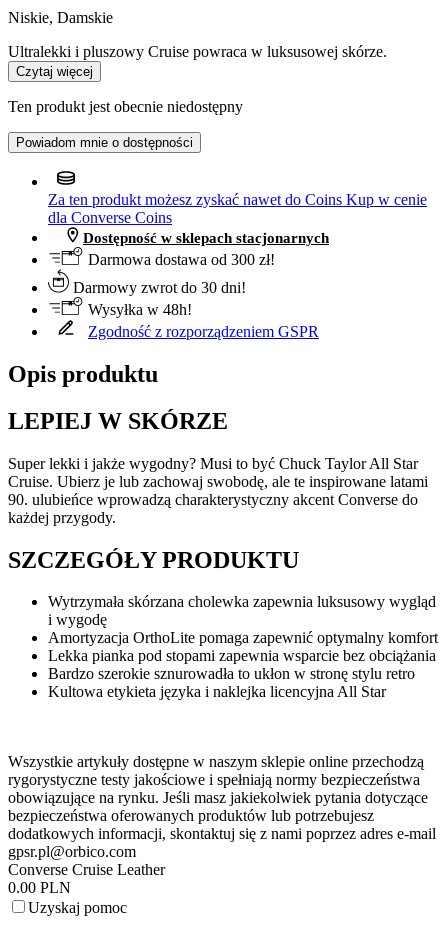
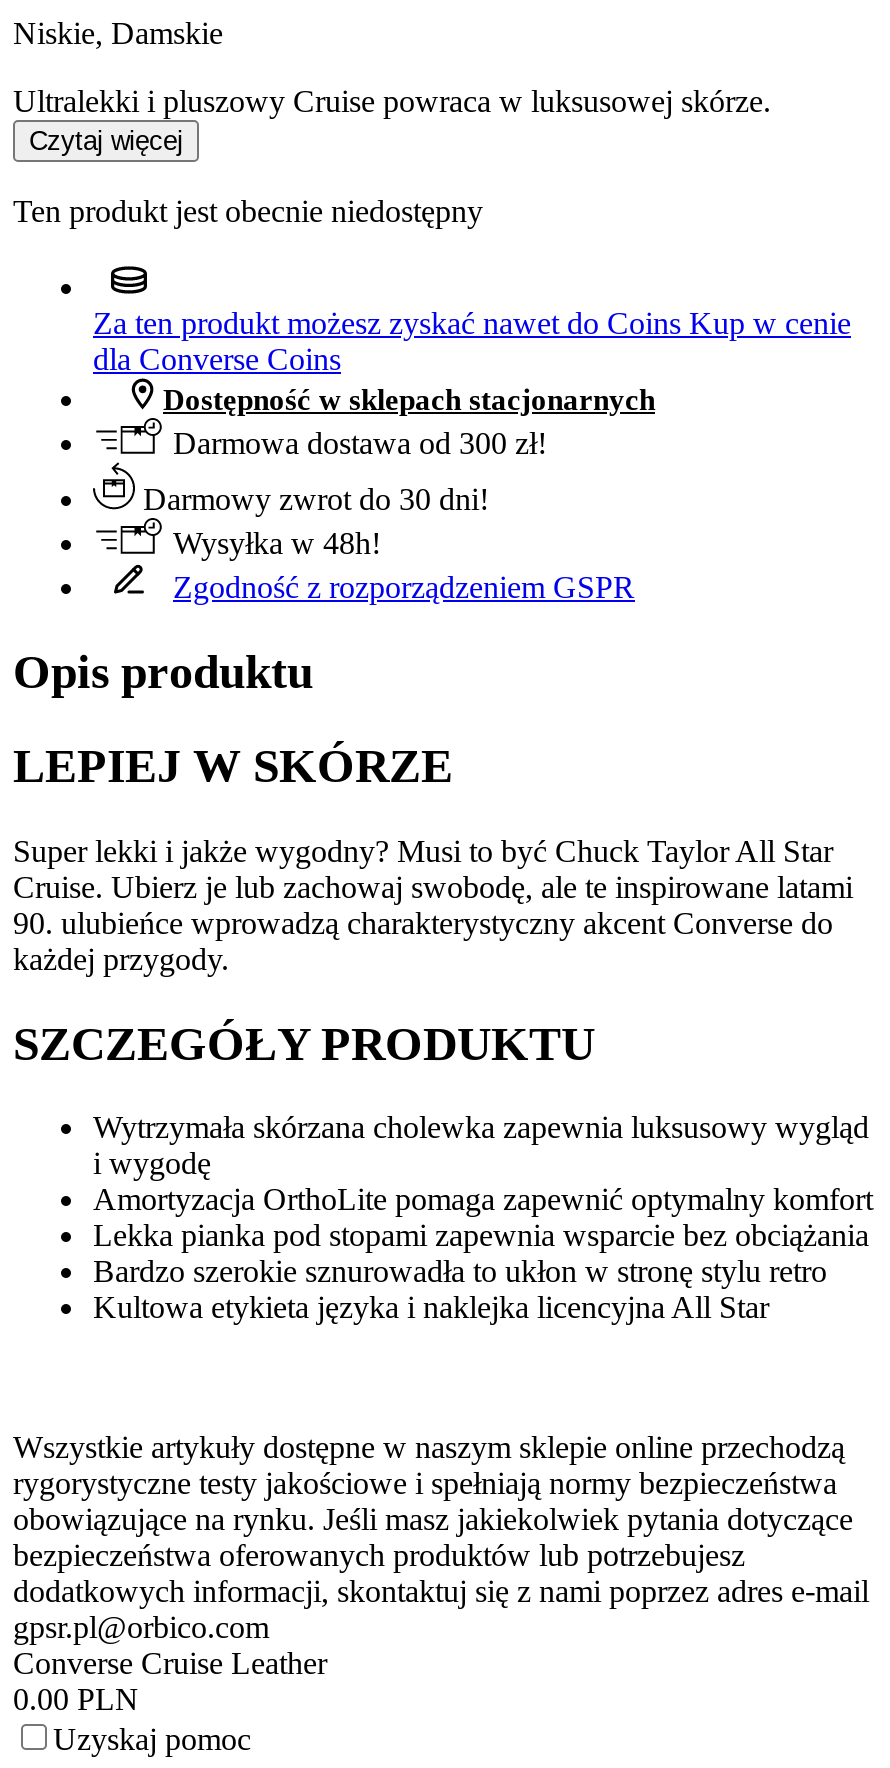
- Powiadom mnie o dostępności
